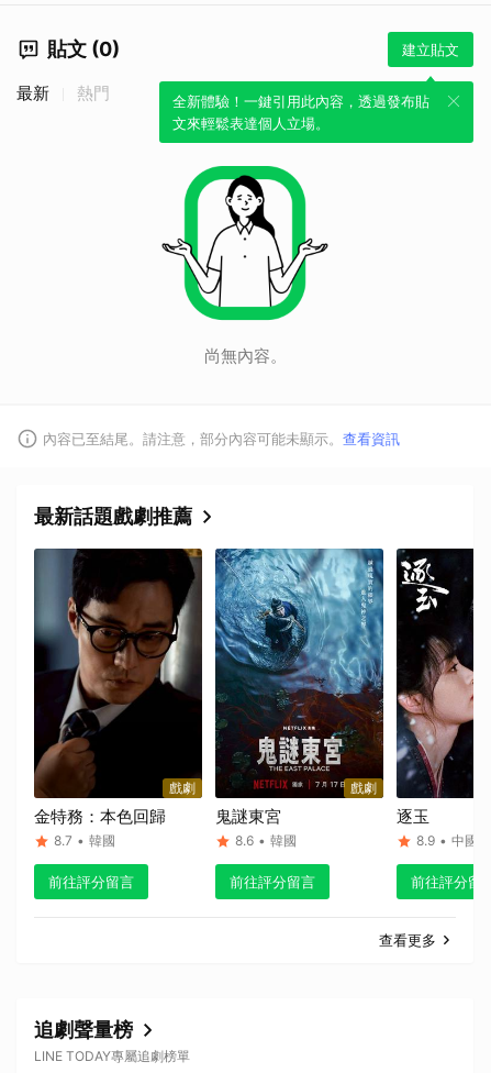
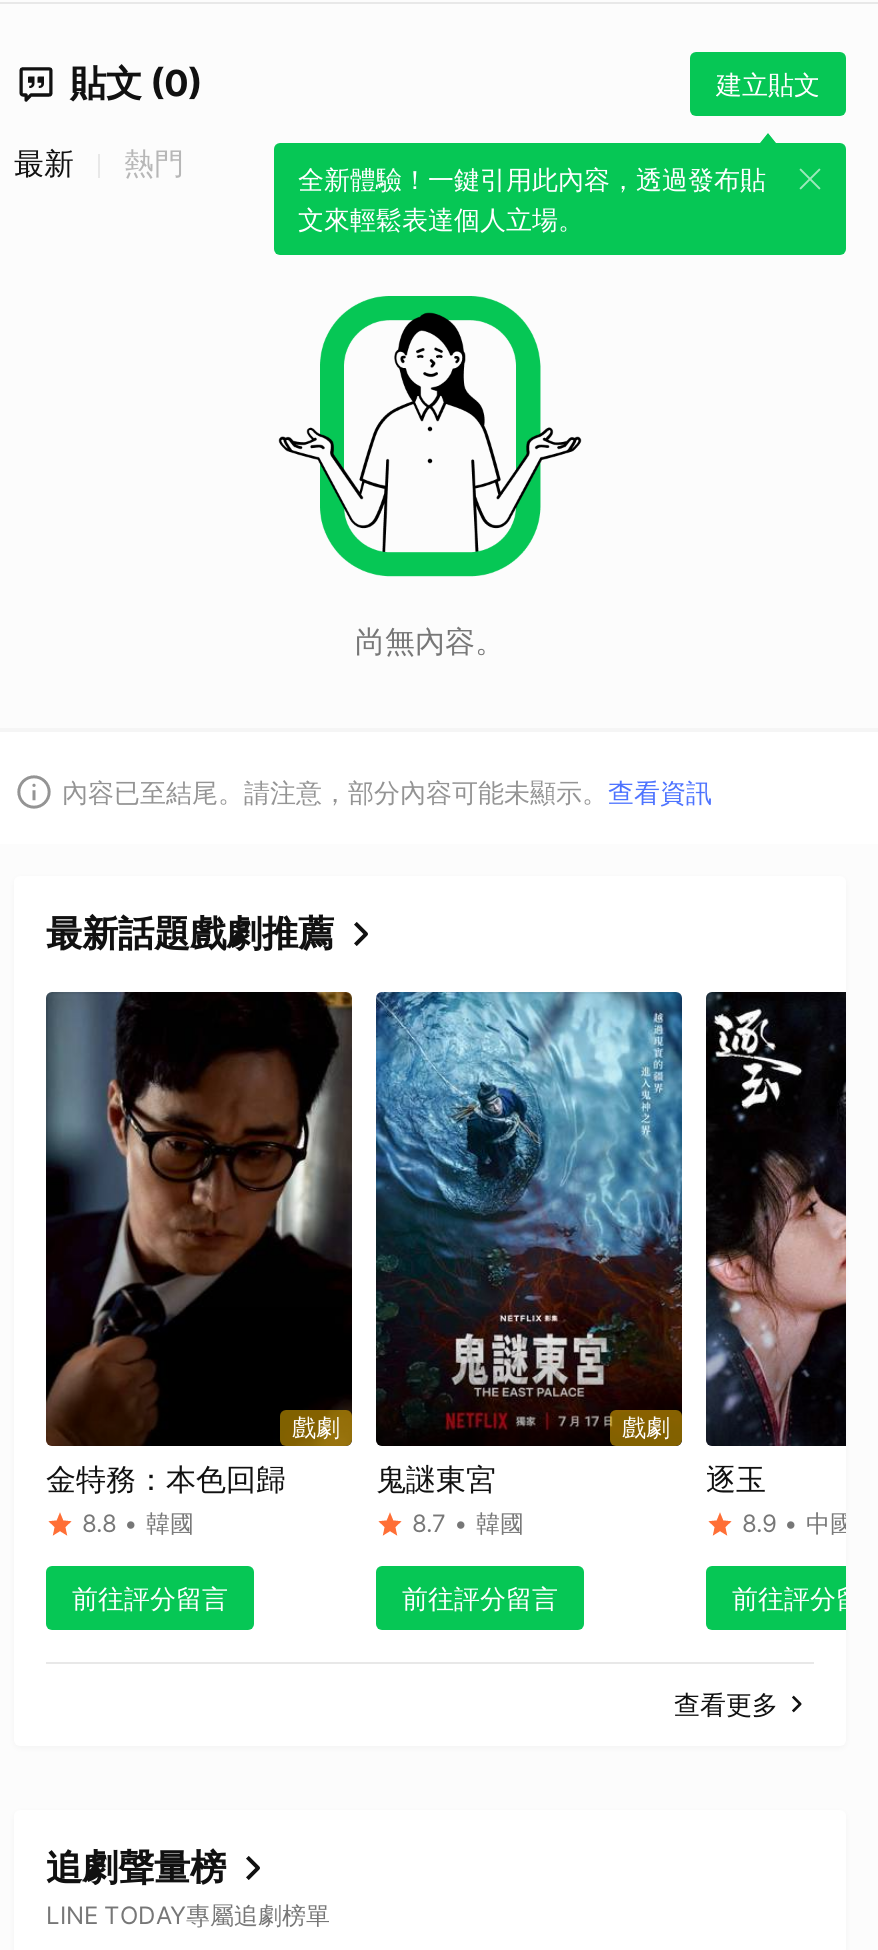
- 8.7 • 韓國
+ 8.8 • 韓國

- 8.6 • 韓國
+ 8.7 • 韓國
